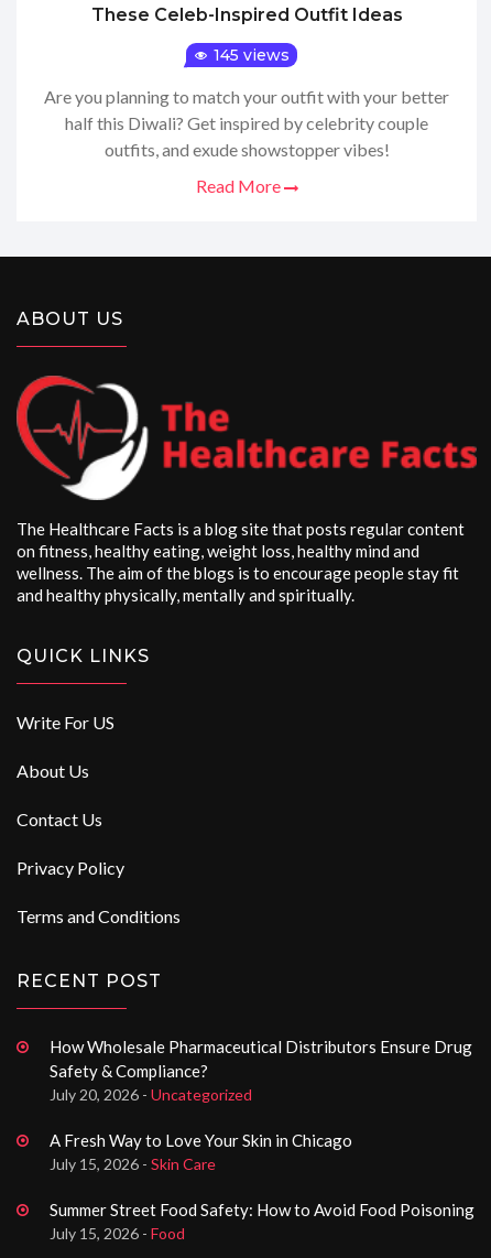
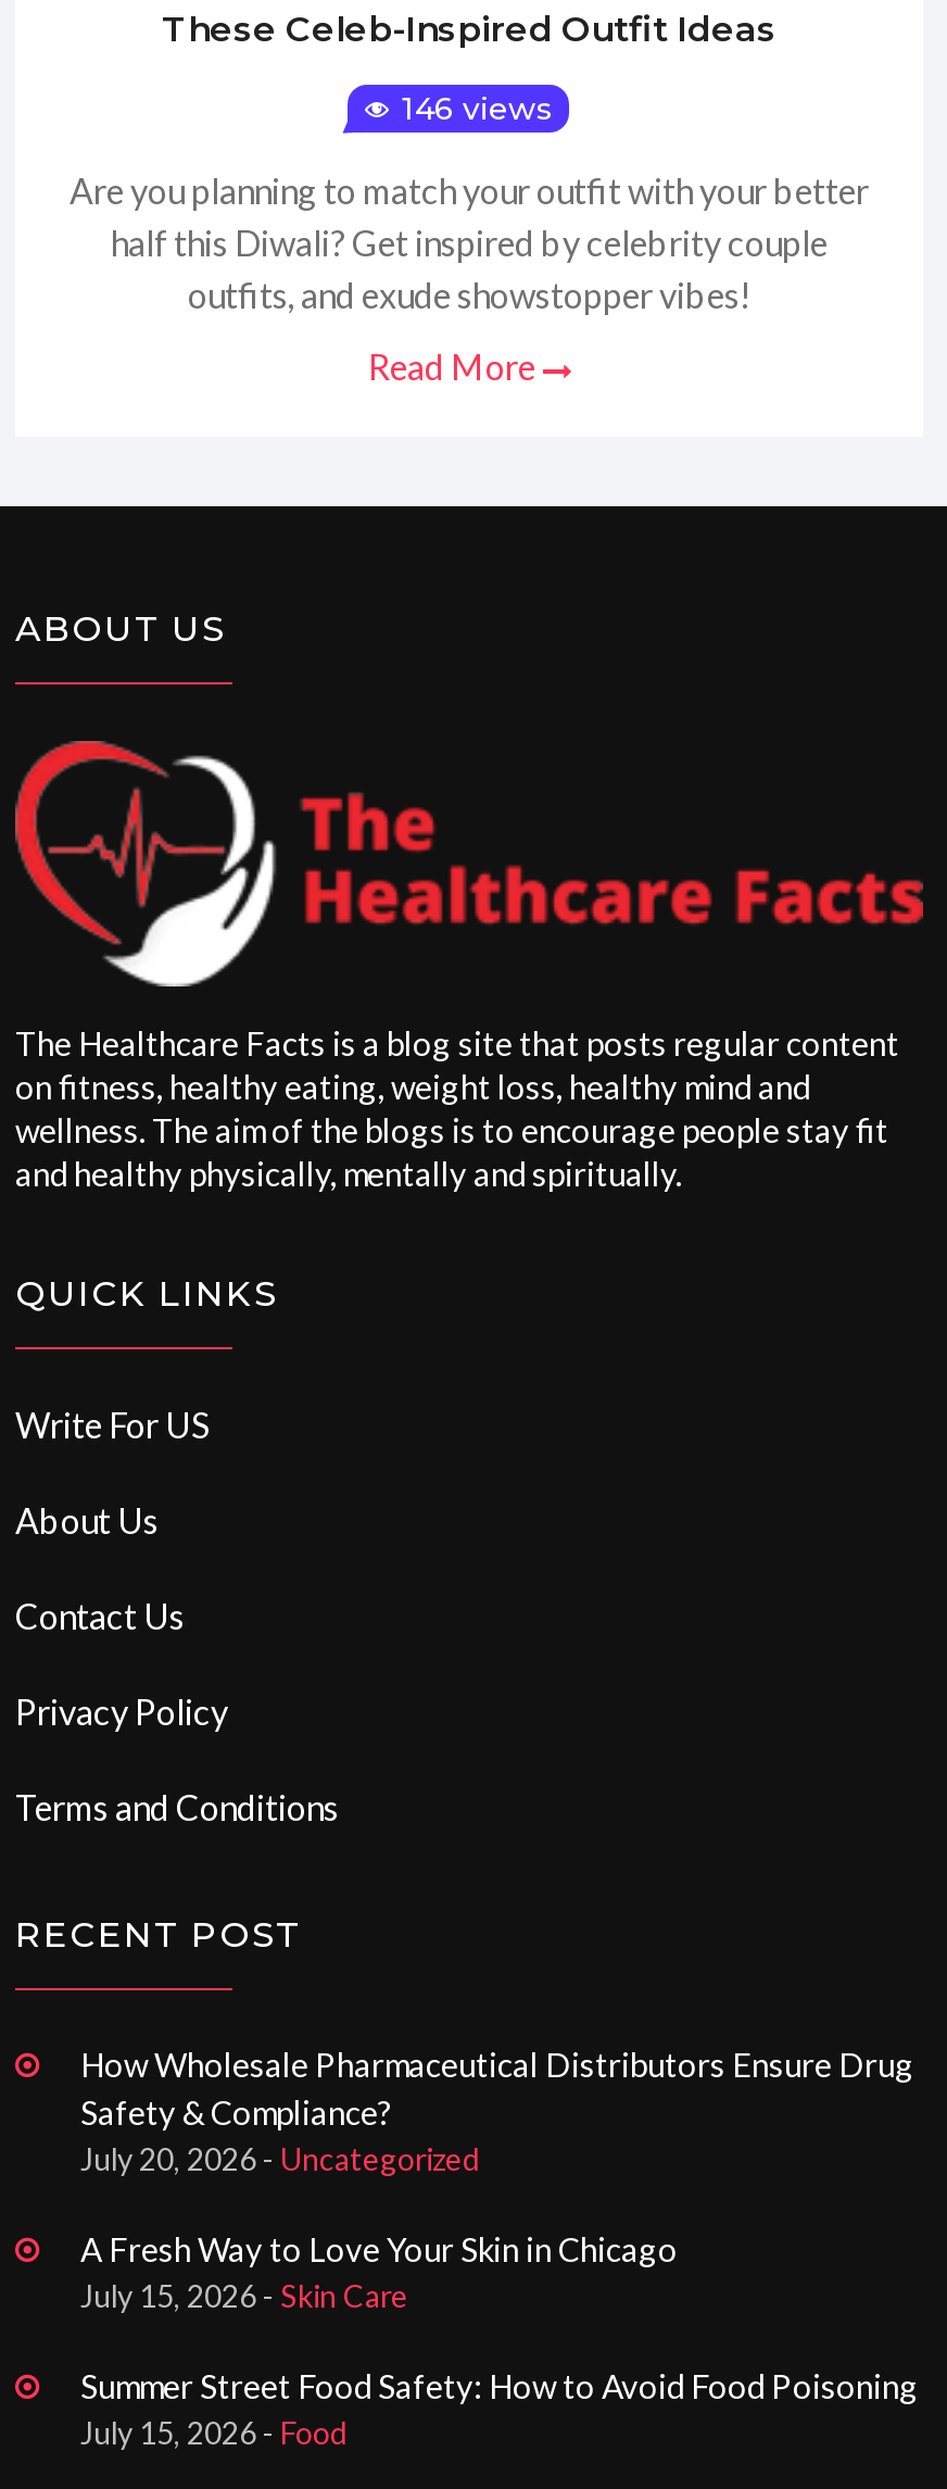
- 145 views
+ 146 views
